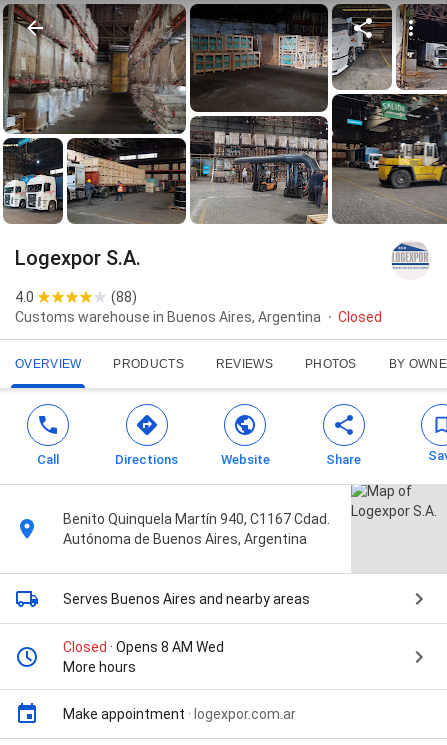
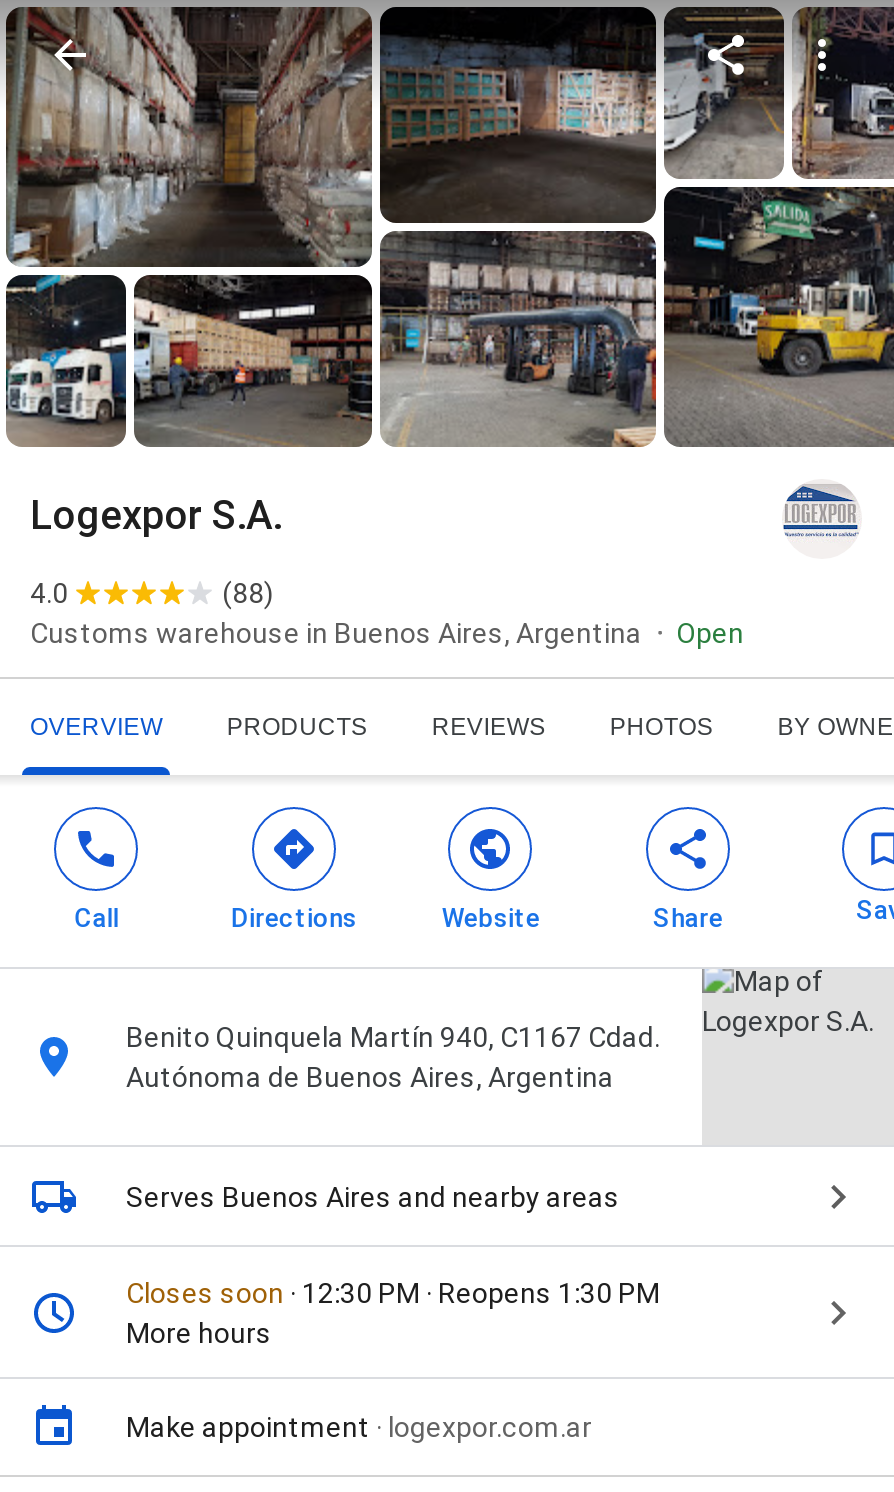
- Closed
+ Open

- Closed · Opens 8 AM Wed
+ Closes soon · 12:30 PM · Reopens 1:30 PM
